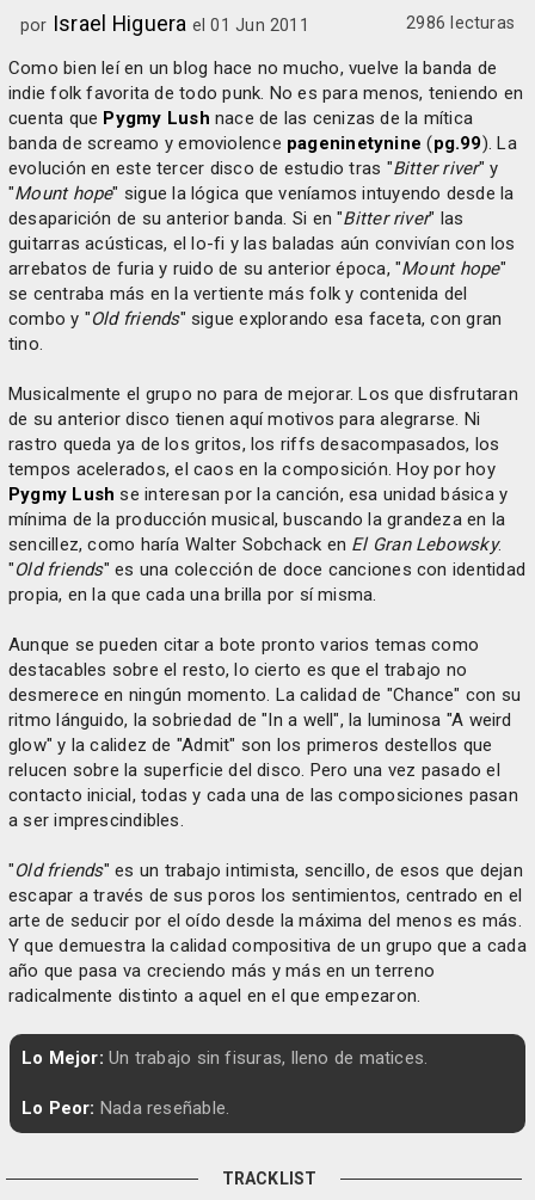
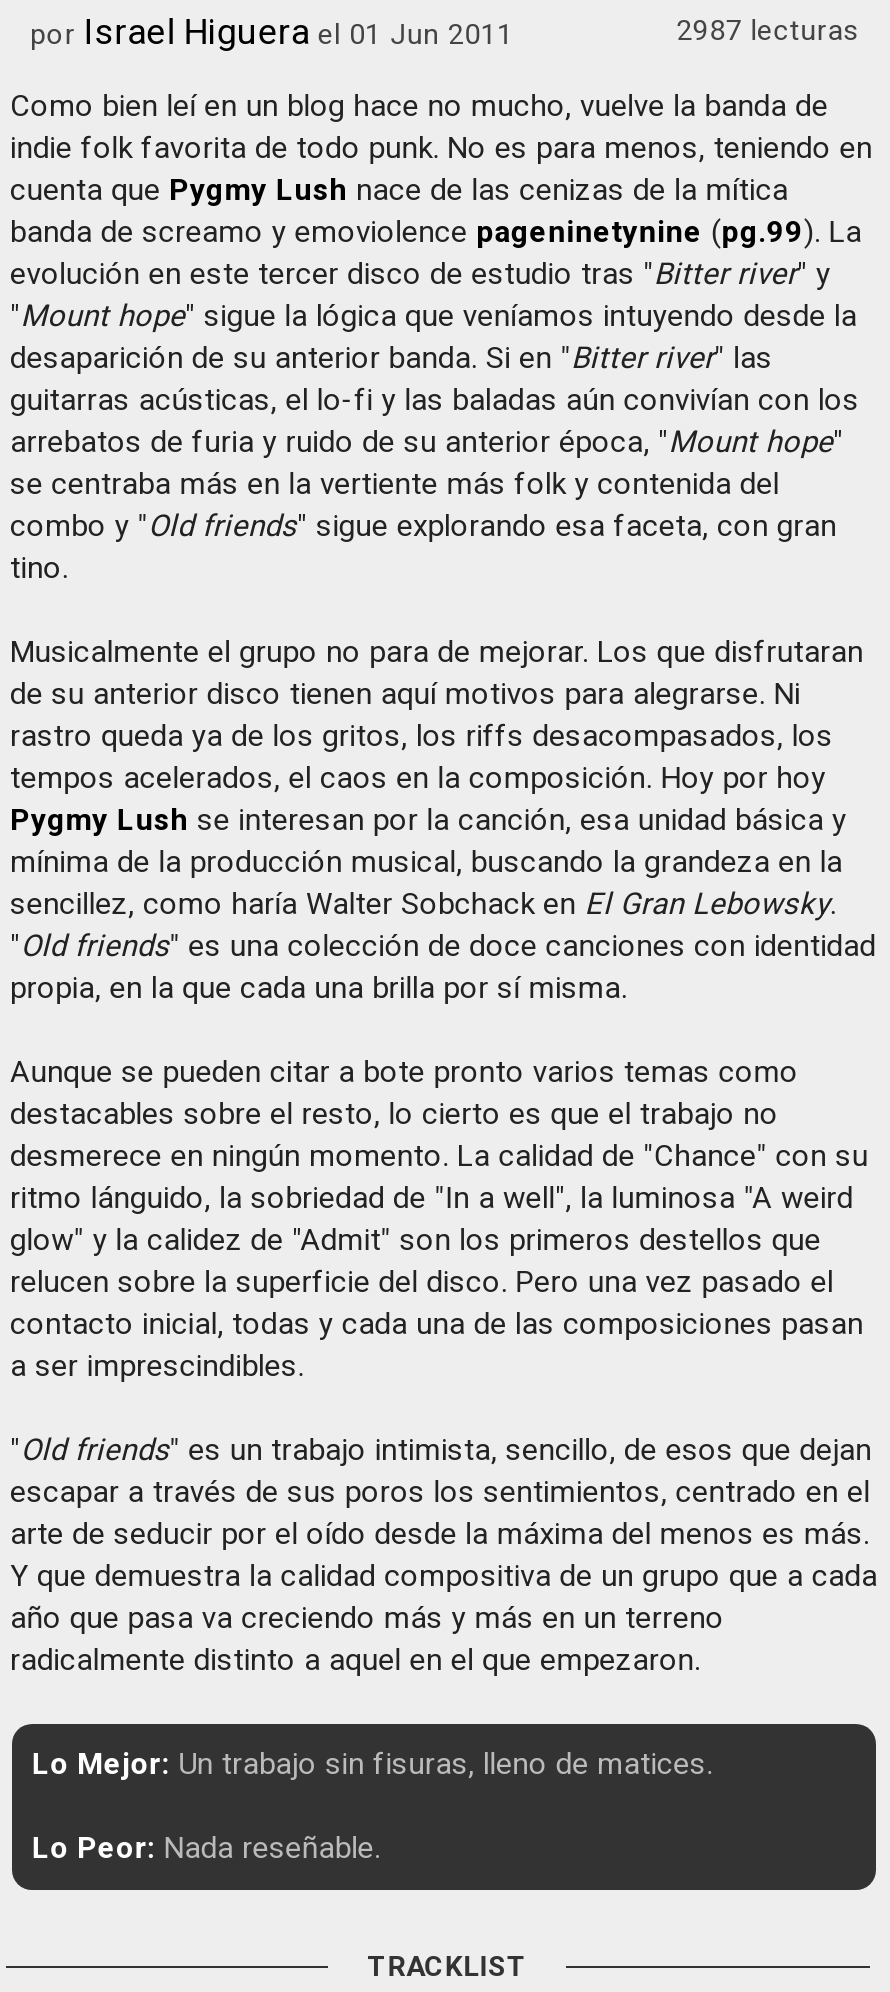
- 2986 lecturas
+ 2987 lecturas
